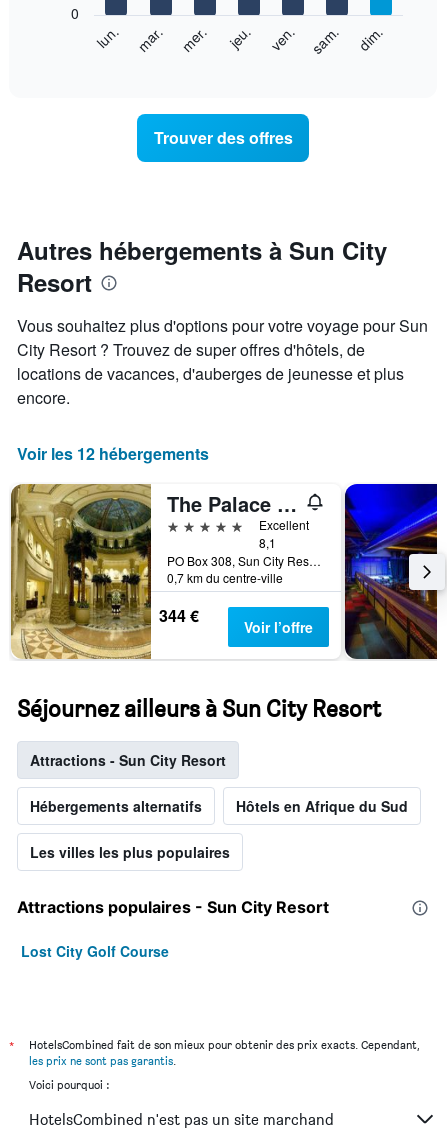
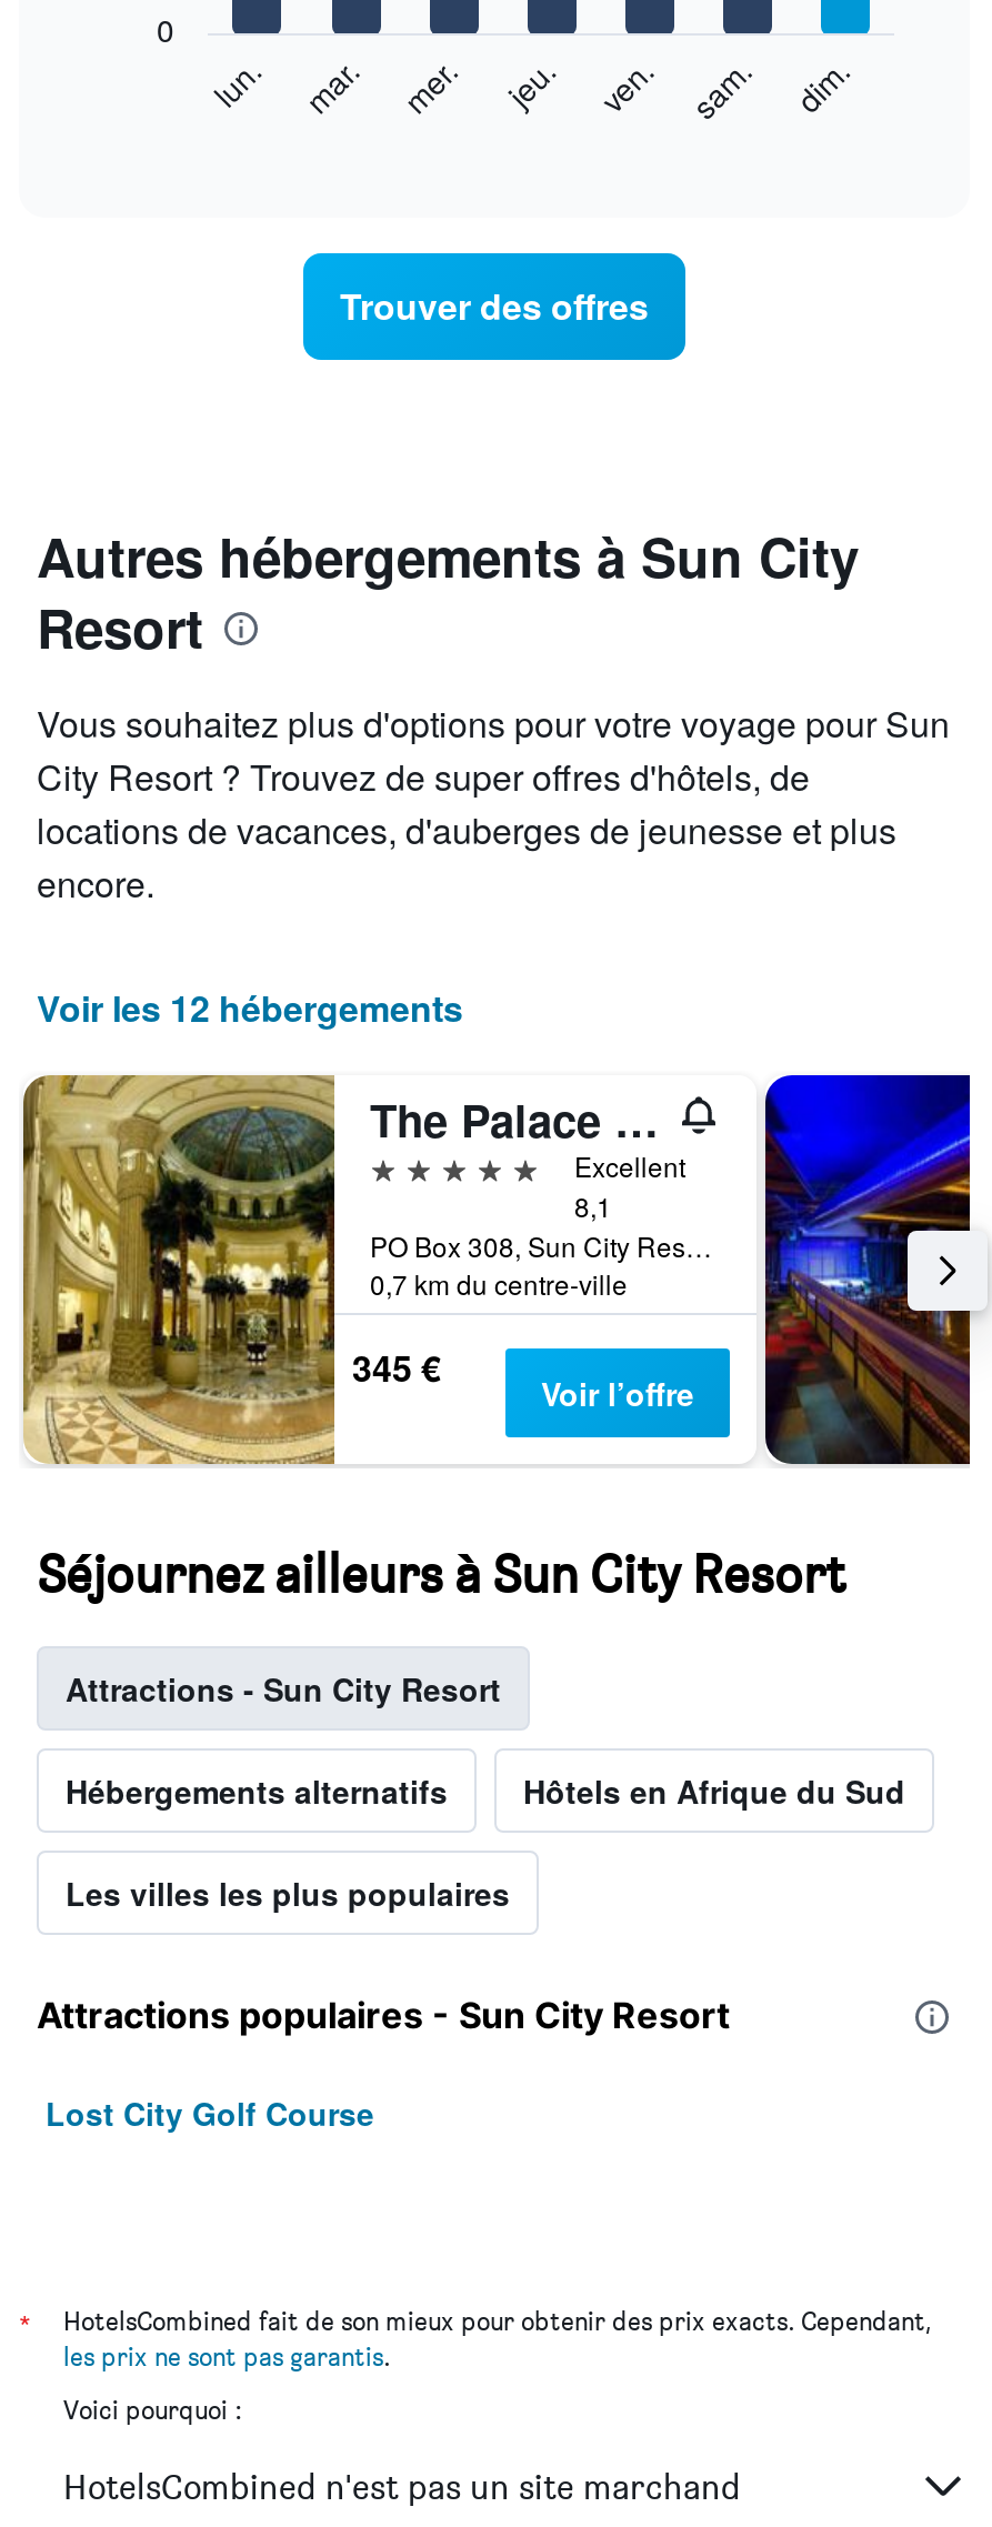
- 344 €
+ 345 €
